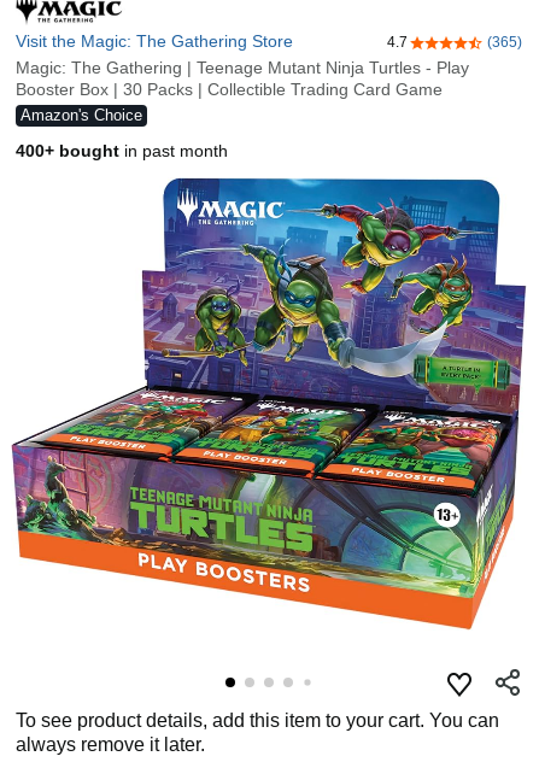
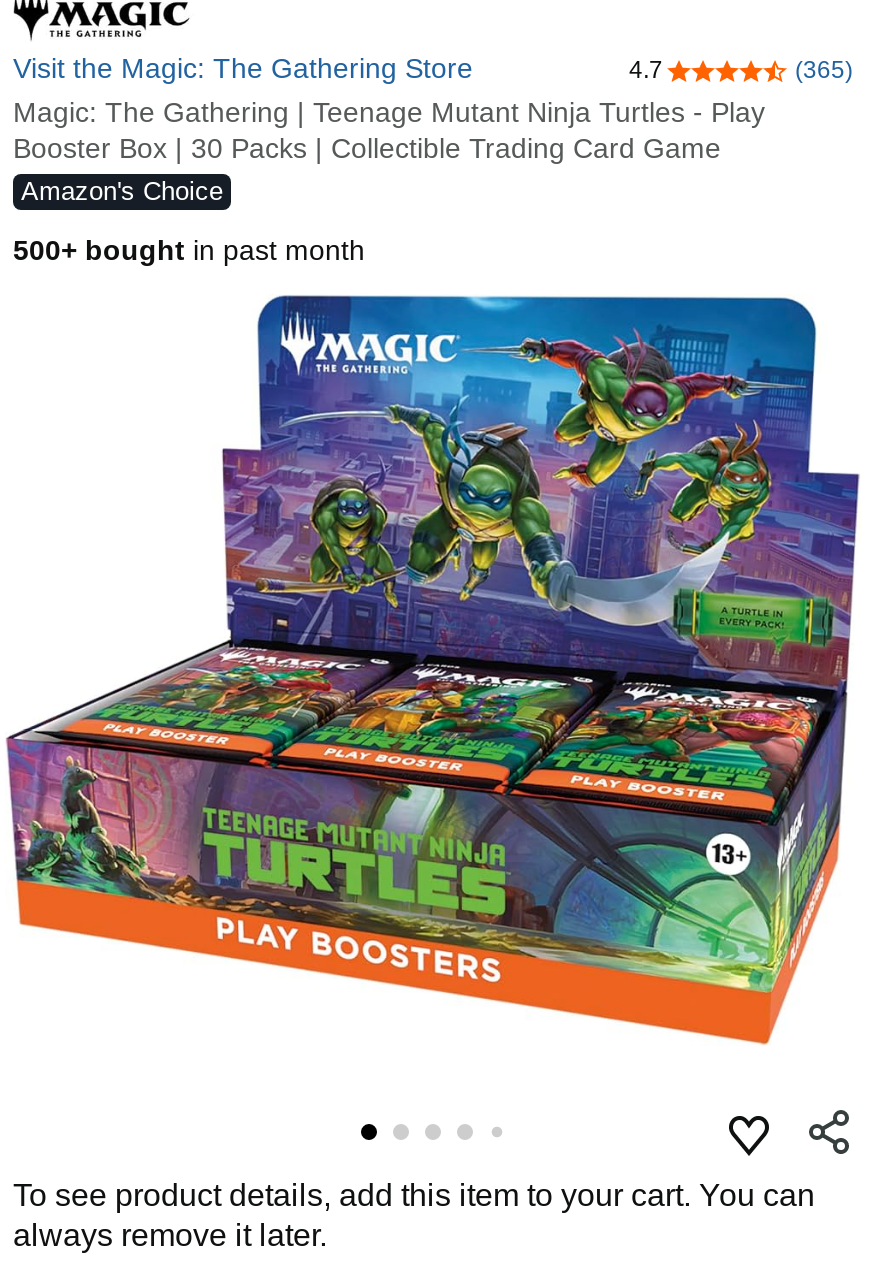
- 400+ bought in past month
+ 500+ bought in past month
